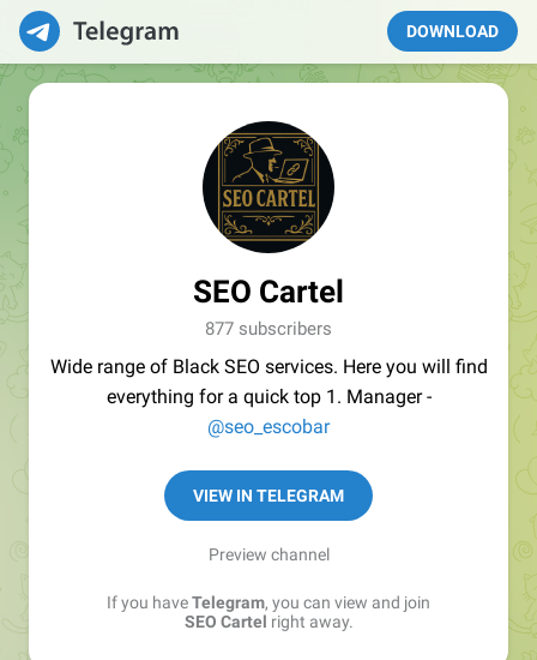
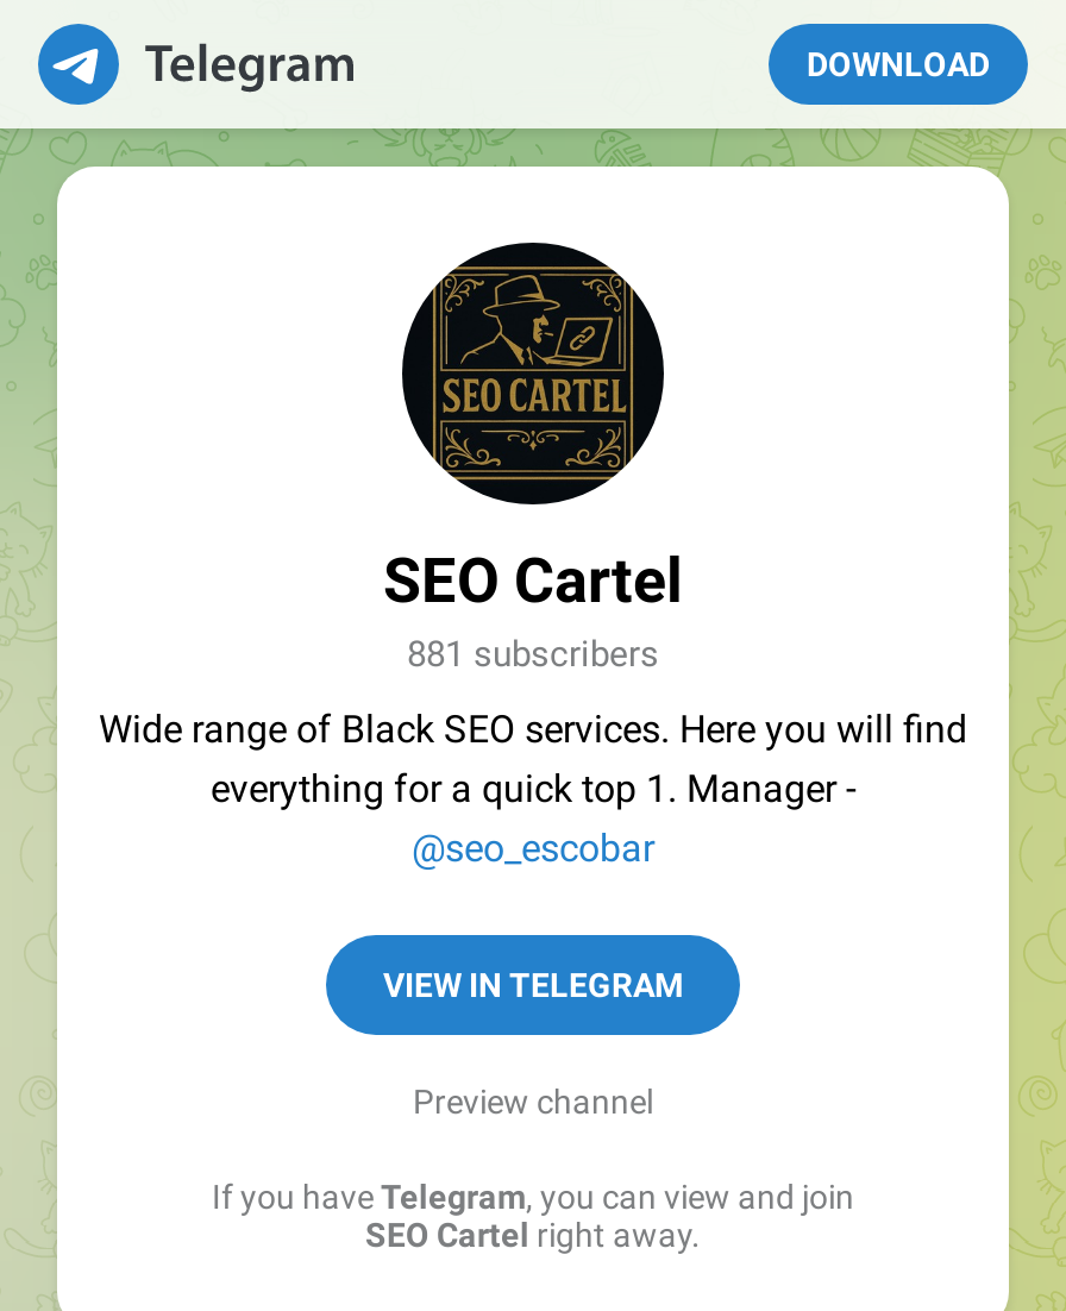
- 877 subscribers
+ 881 subscribers
